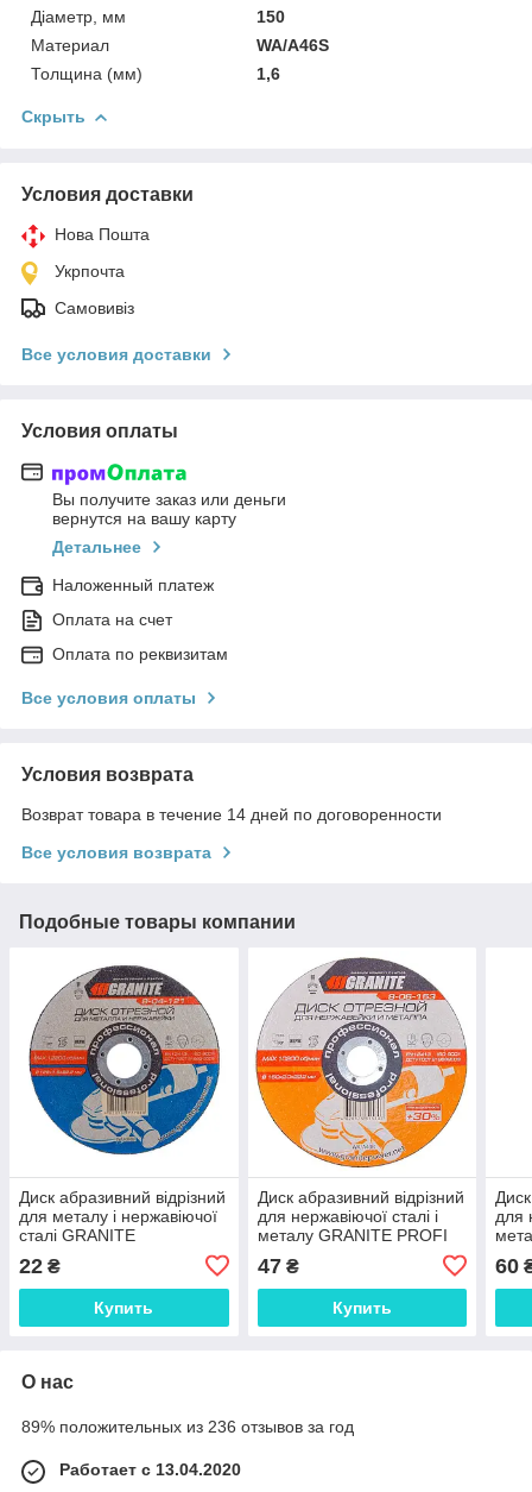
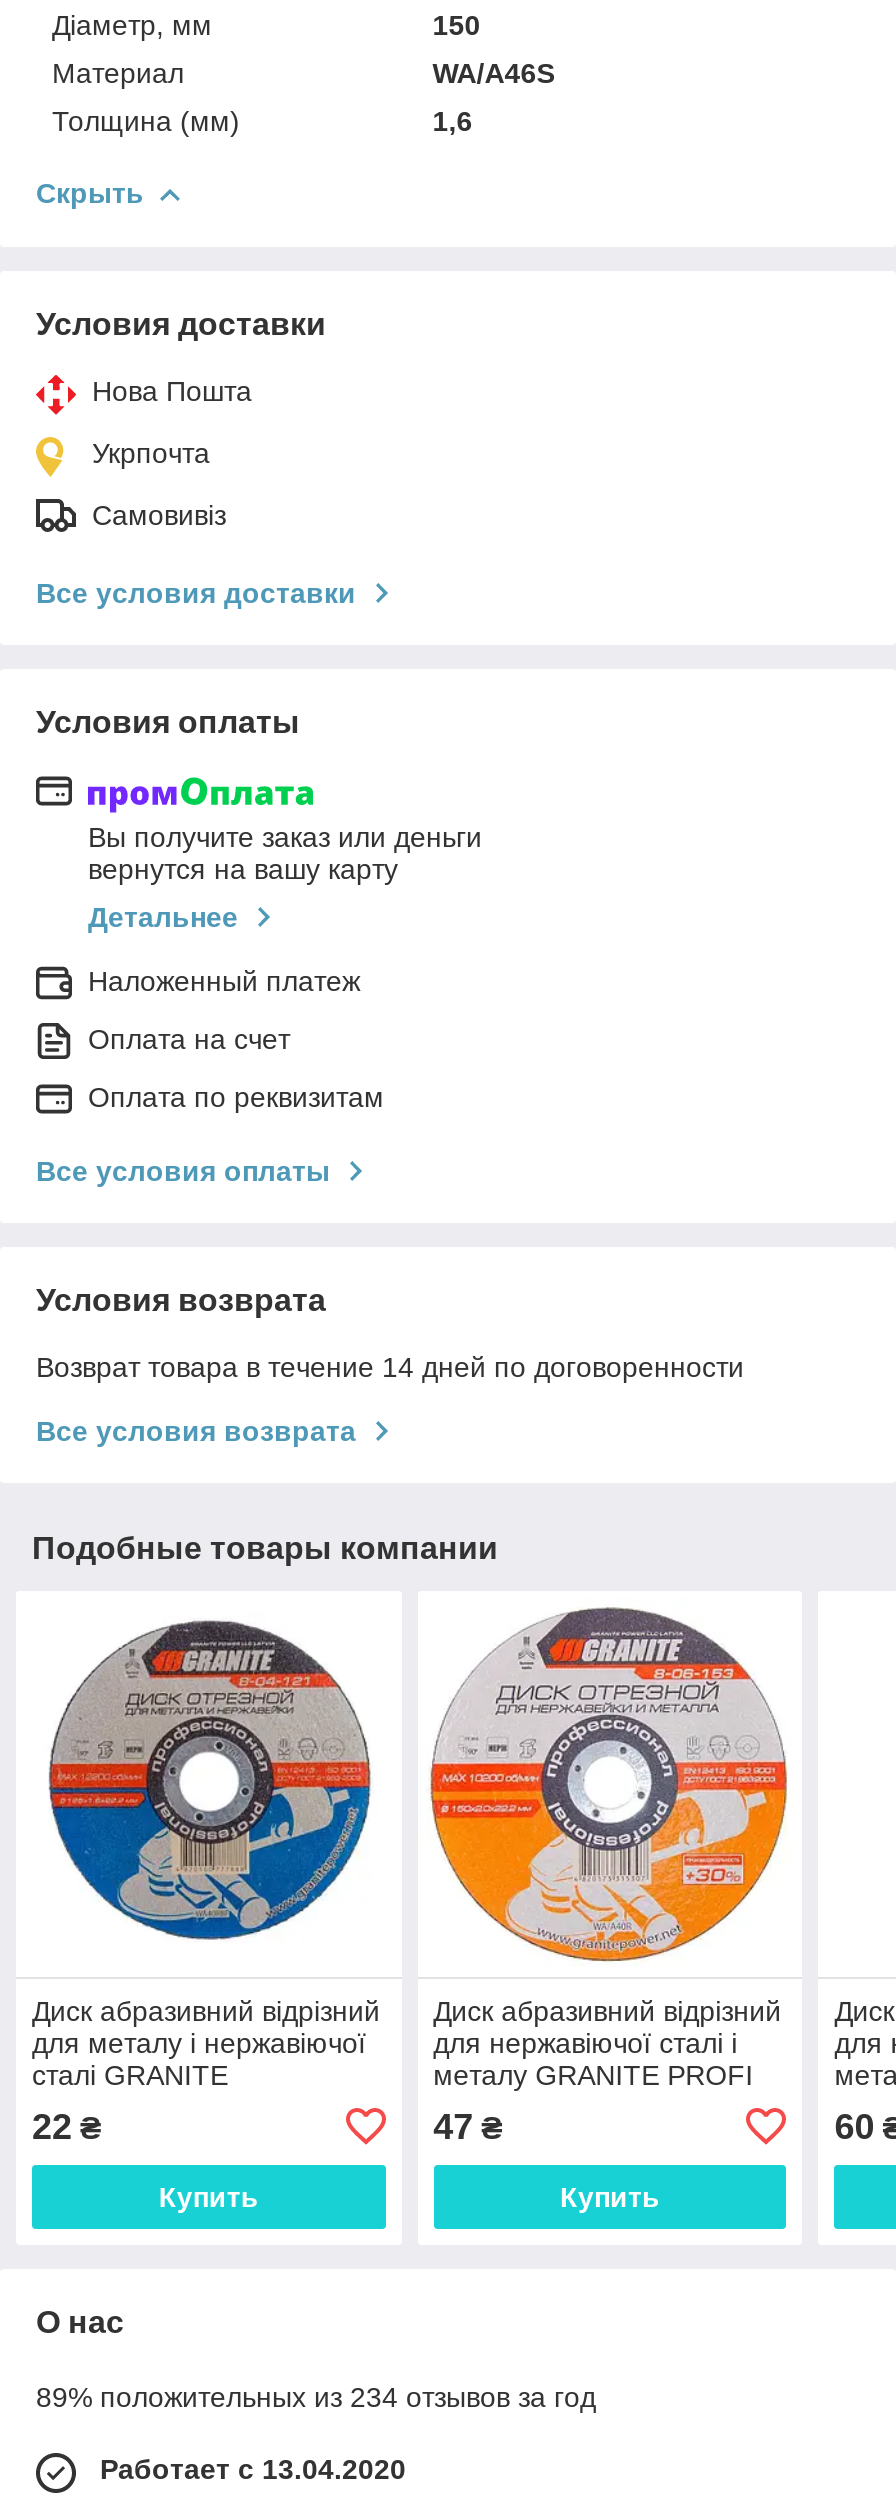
- 89% положительных из 236 отзывов за год
+ 89% положительных из 234 отзывов за год
